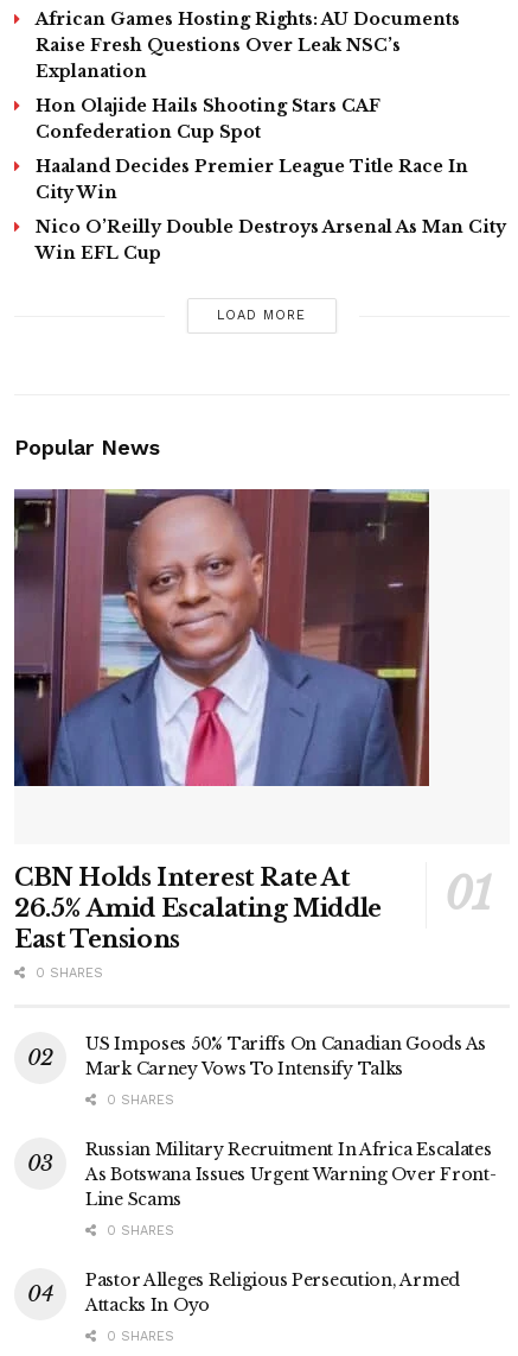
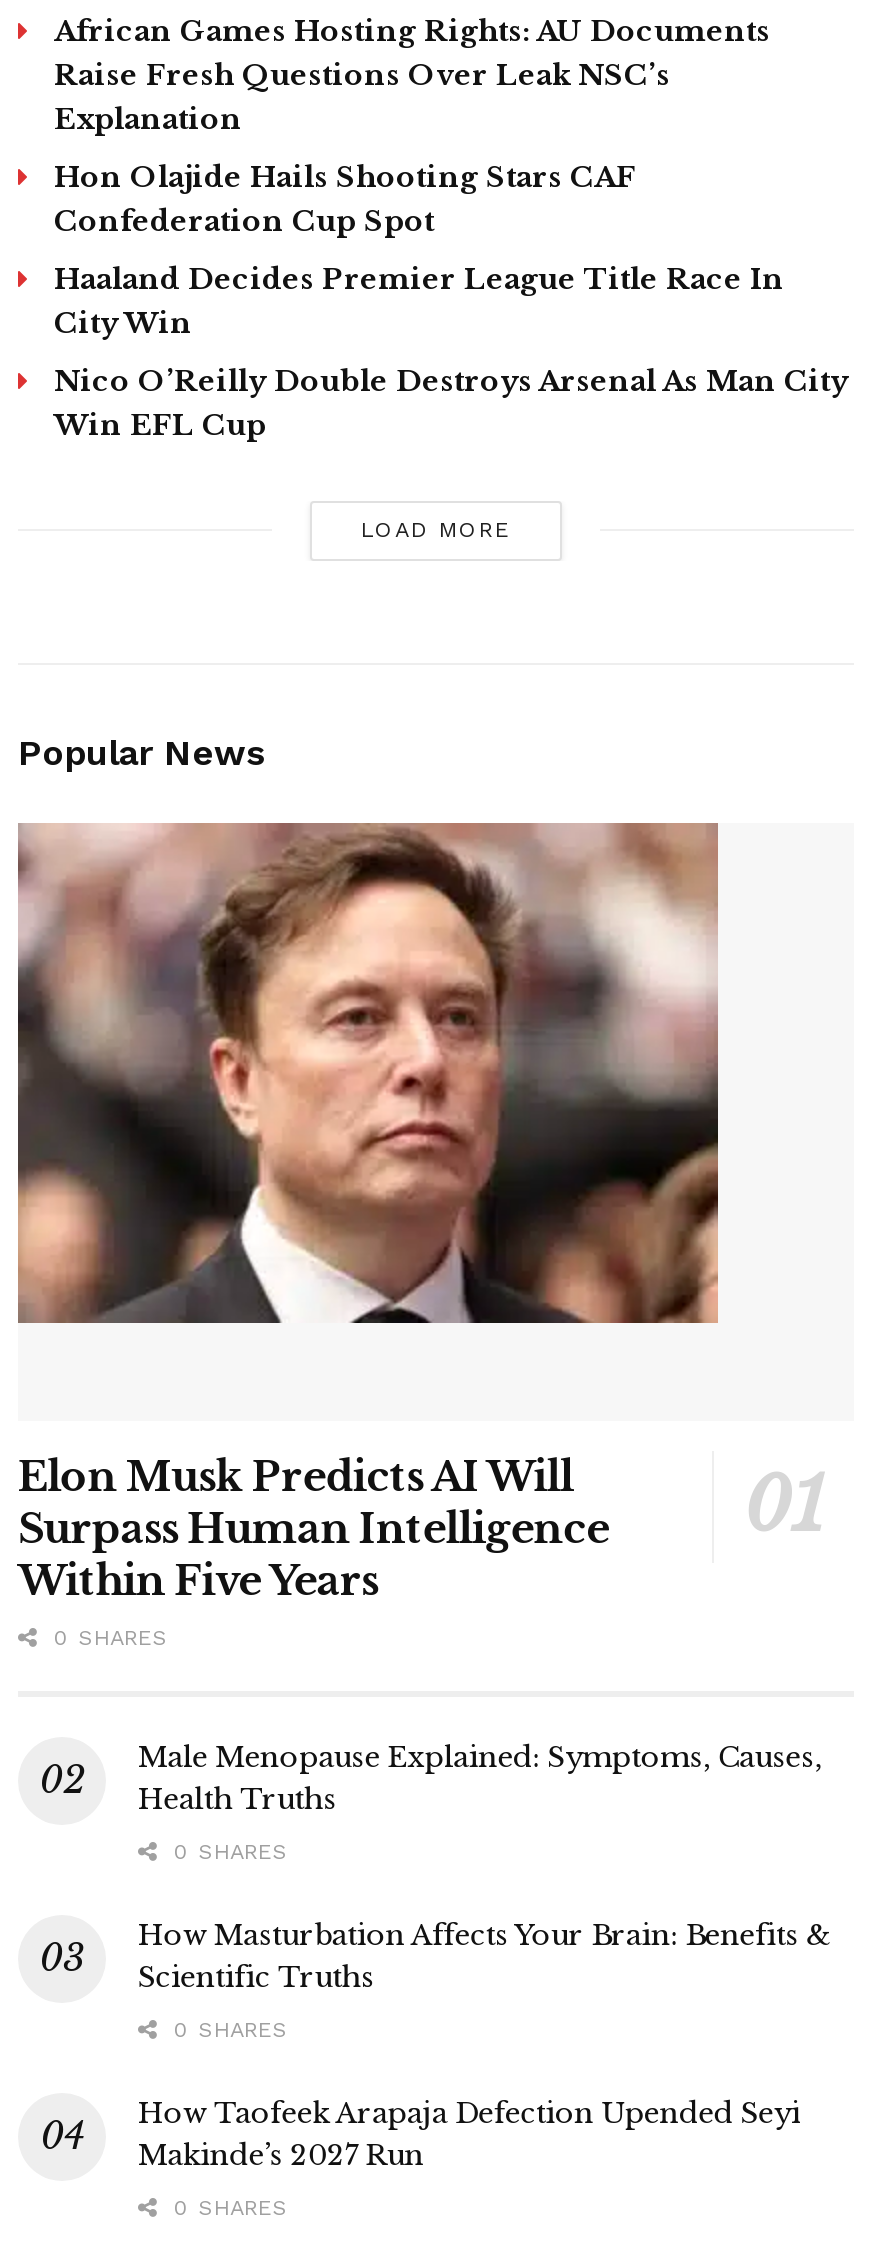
- [image]
+ [image]

- CBN Holds Interest Rate At
- 26.5% Amid Escalating Middle
- East Tensions
+ Elon Musk Predicts AI Will
+ Surpass Human Intelligence
+ Within Five Years

- US Imposes 50% Tariffs On Canadian Goods As
- Mark Carney Vows To Intensify Talks
+ Male Menopause Explained: Symptoms, Causes,
+ Health Truths

- Russian Military Recruitment In Africa Escalates
- As Botswana Issues Urgent Warning Over Front-
- Line Scams
+ How Masturbation Affects Your Brain: Benefits &
+ Scientific Truths

- Pastor Alleges Religious Persecution, Armed
- Attacks In Oyo
+ How Taofeek Arapaja Defection Upended Seyi
+ Makinde’s 2027 Run
